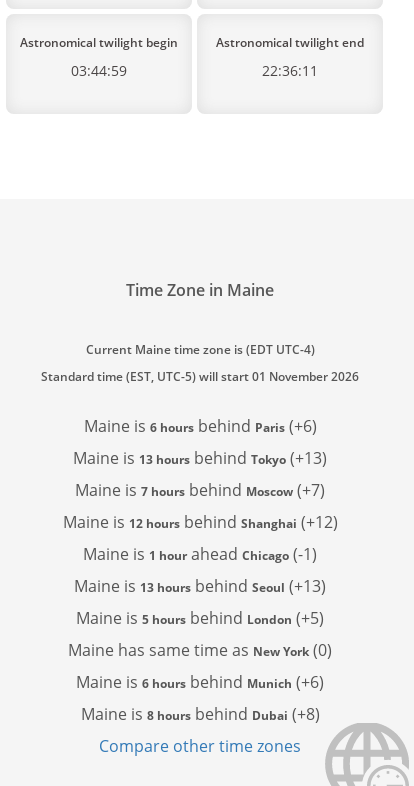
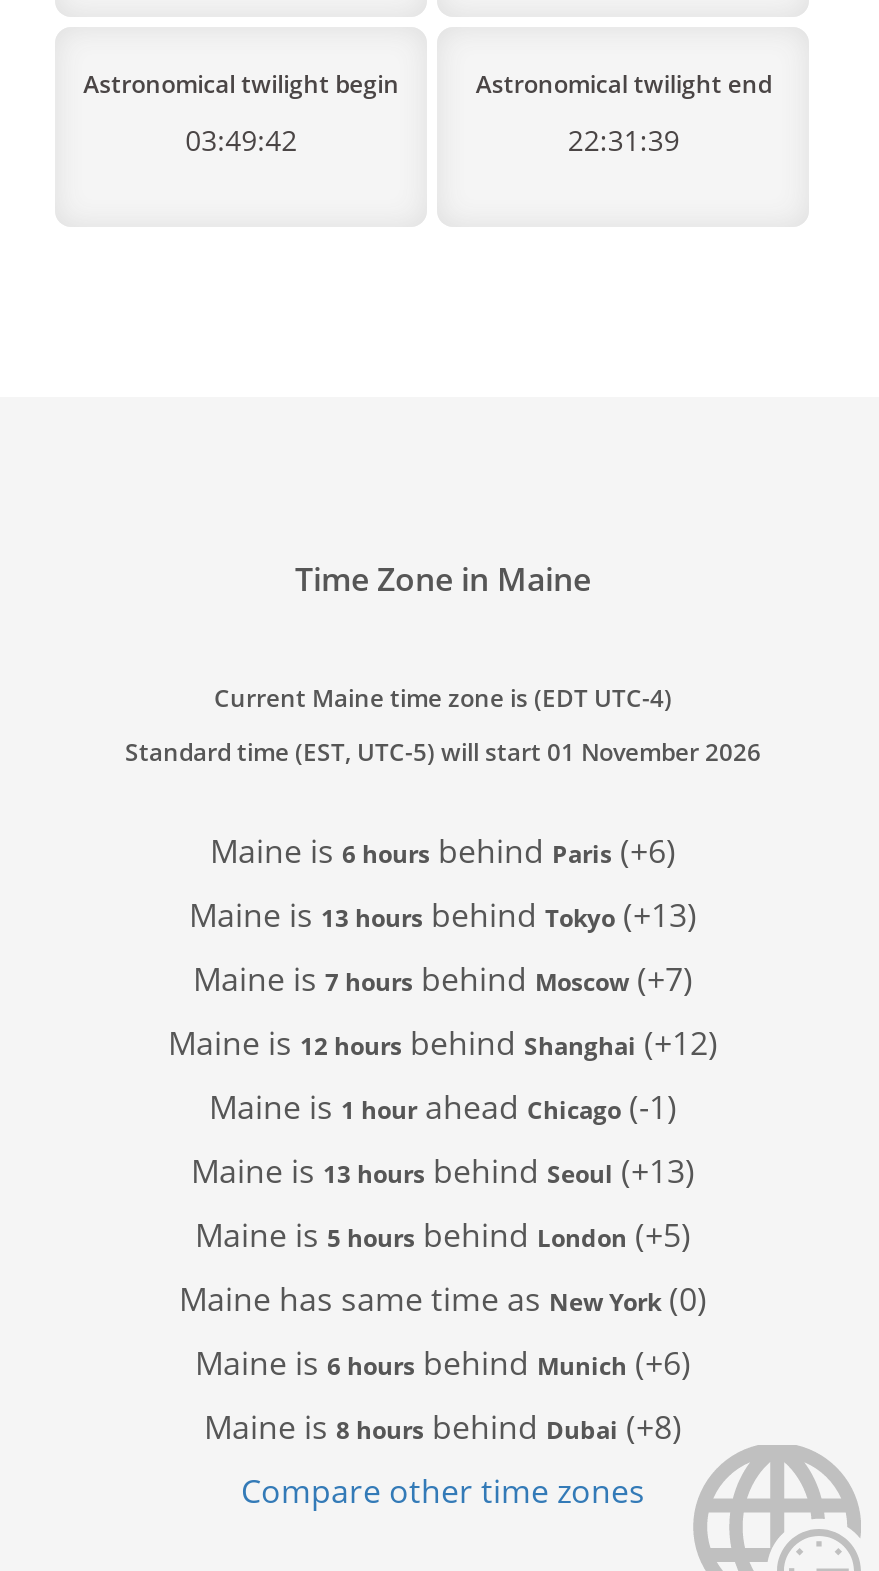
- 03:44:59
+ 03:49:42

- 22:36:11
+ 22:31:39
